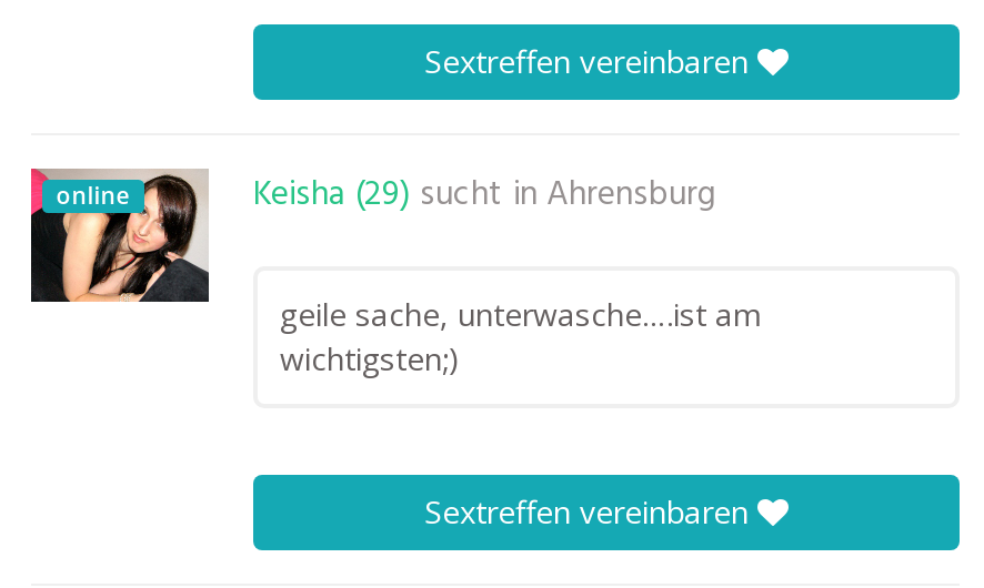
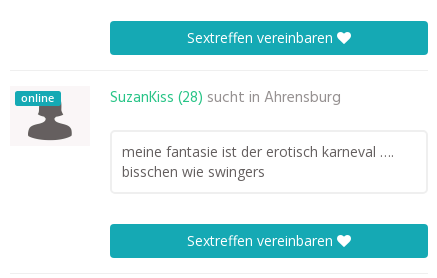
- [image]
- Keisha (29) sucht in Ahrensburg
+ [image]
+ SuzanKiss (28) sucht in Ahrensburg

- geile sache, unterwasche….ist am
- wichtigsten;)
+ meine fantasie ist der erotisch karneval ….
+ bisschen wie swingers
